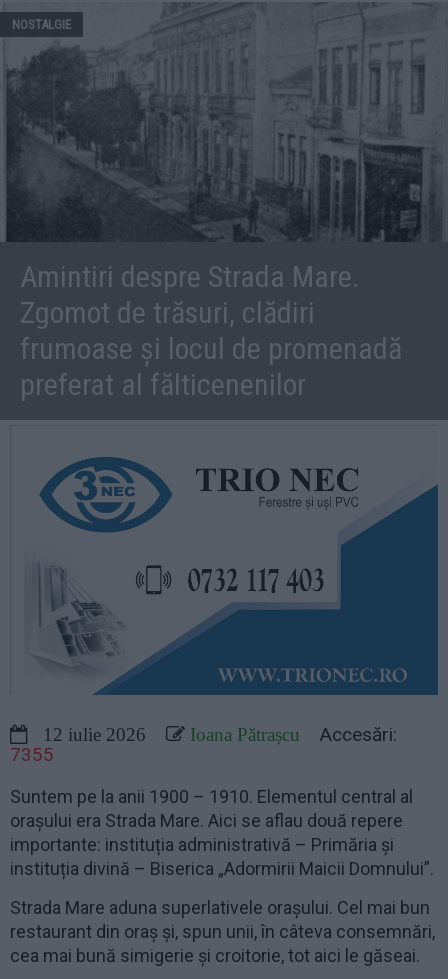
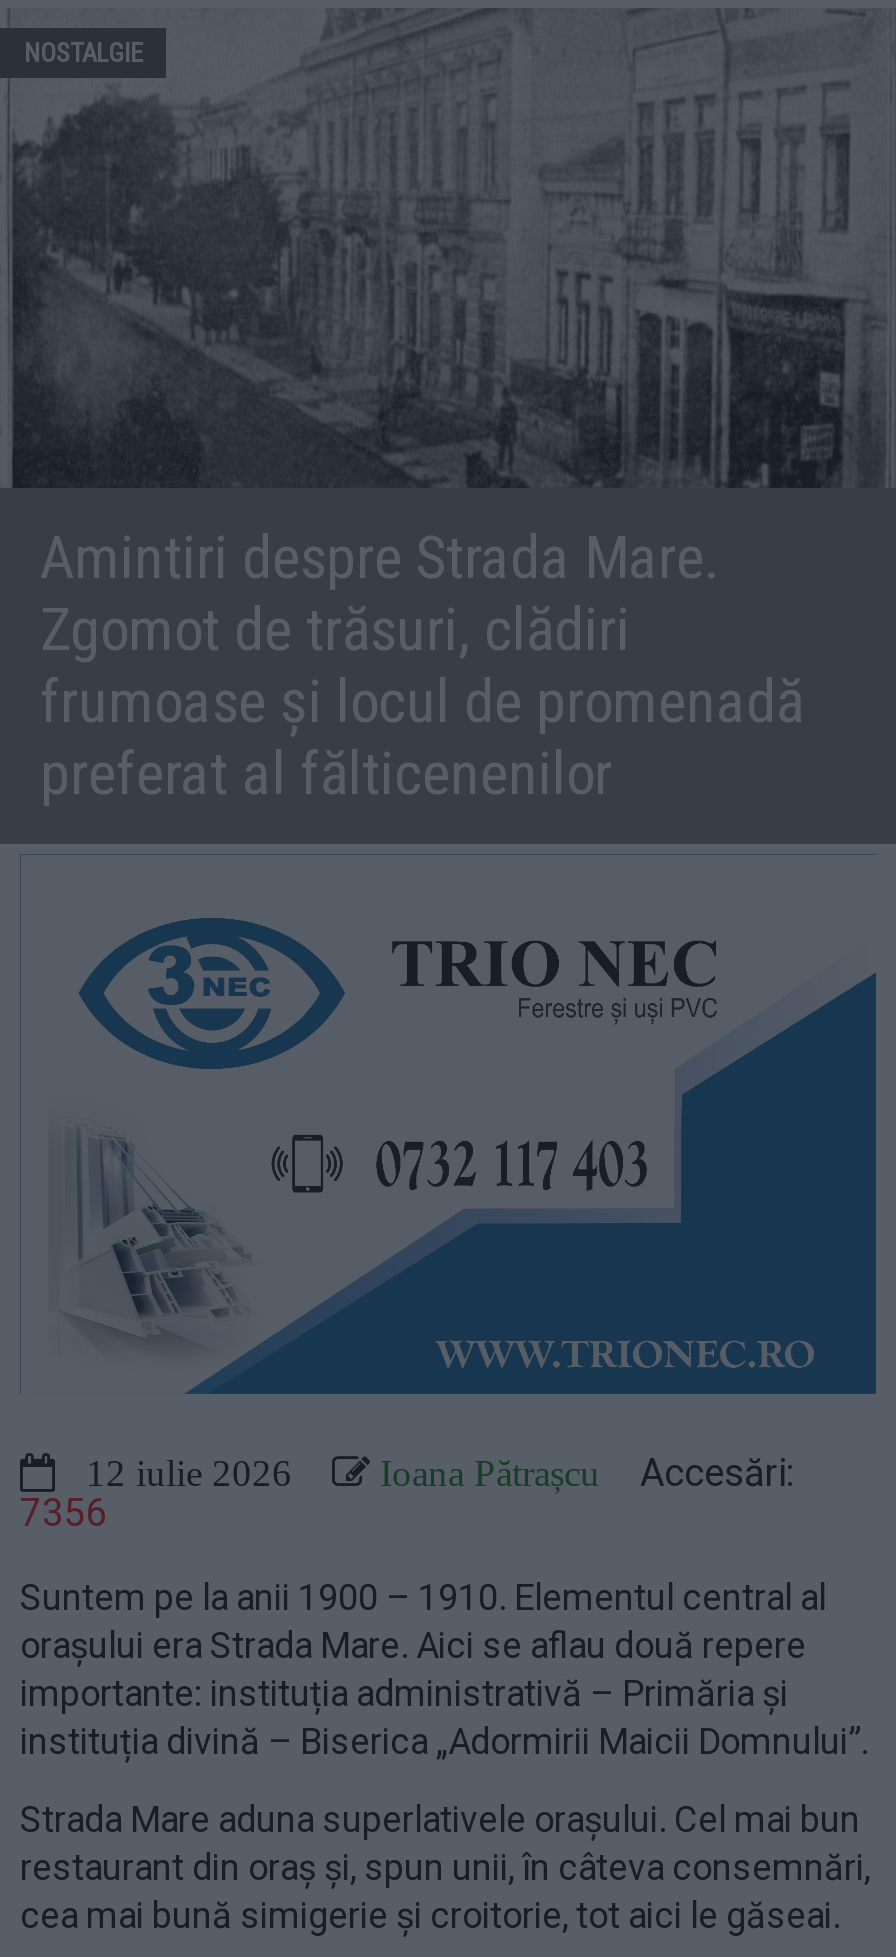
- 7355
+ 7356
